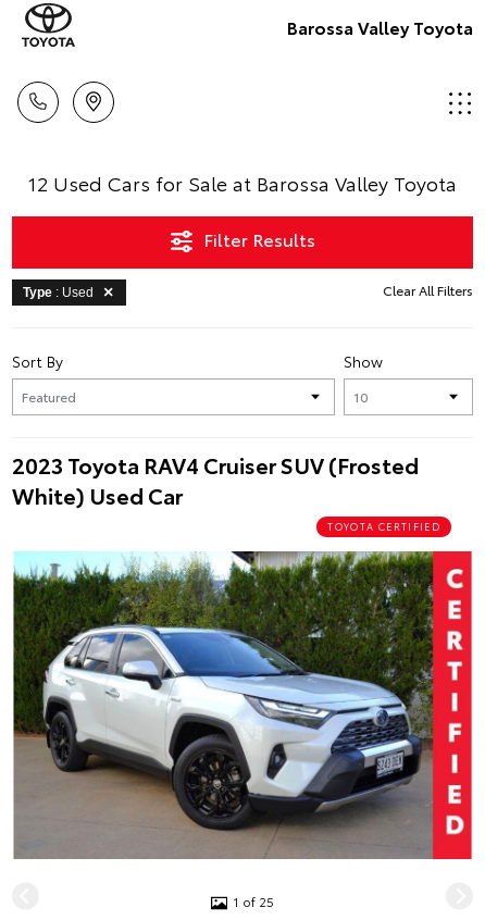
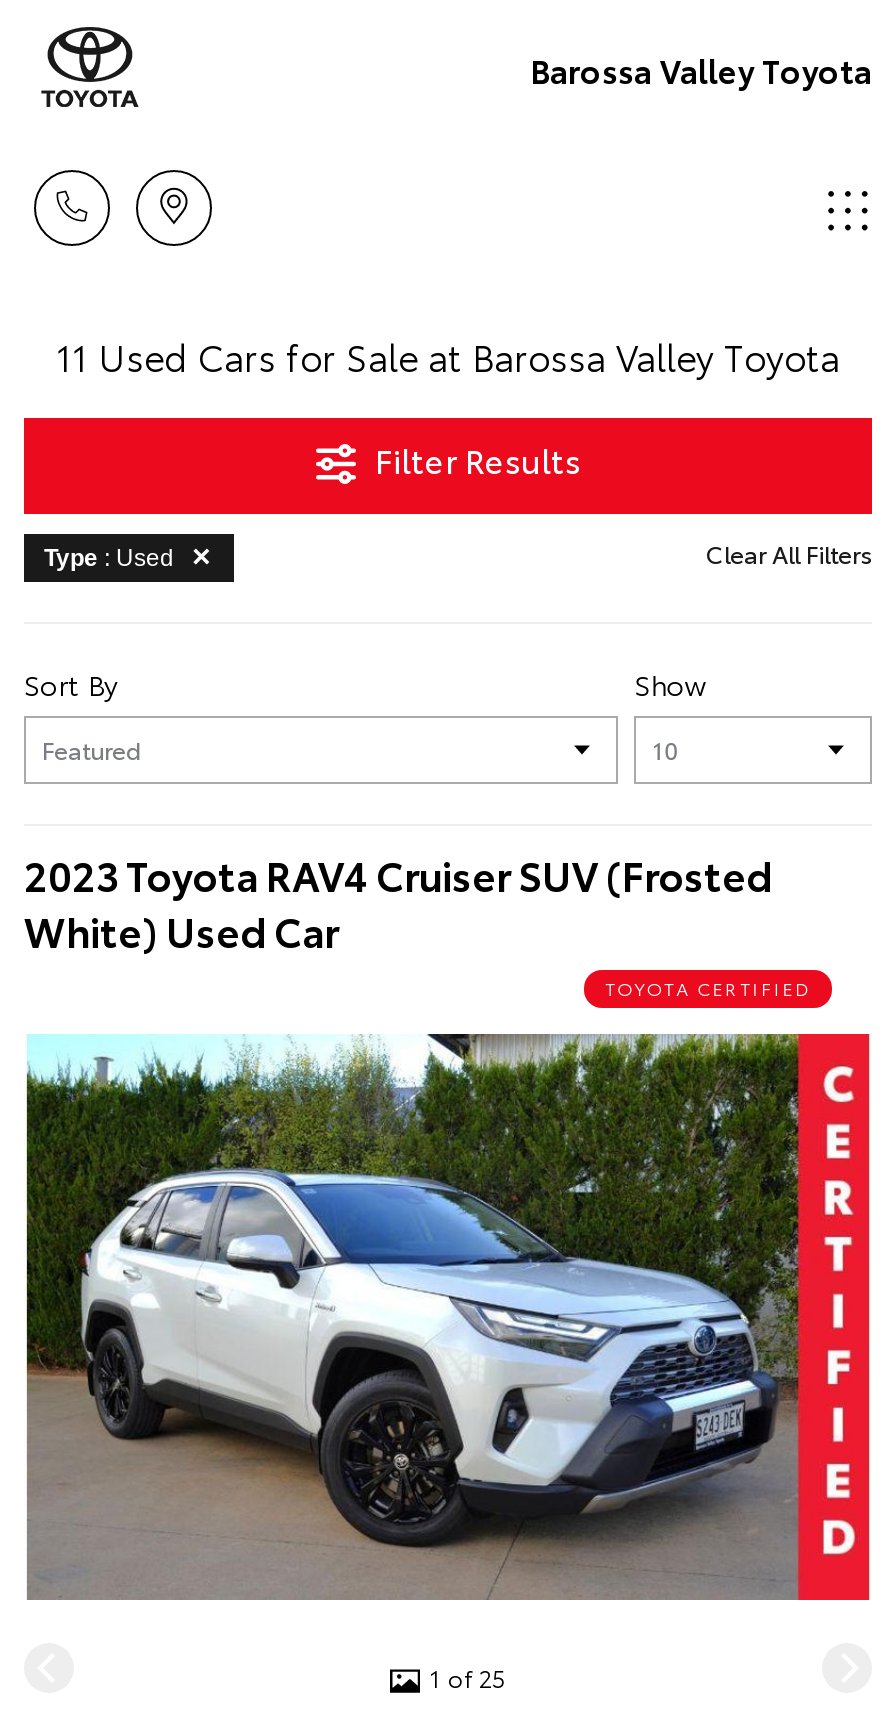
- 12 Used Cars for Sale at Barossa Valley Toyota
+ 11 Used Cars for Sale at Barossa Valley Toyota
